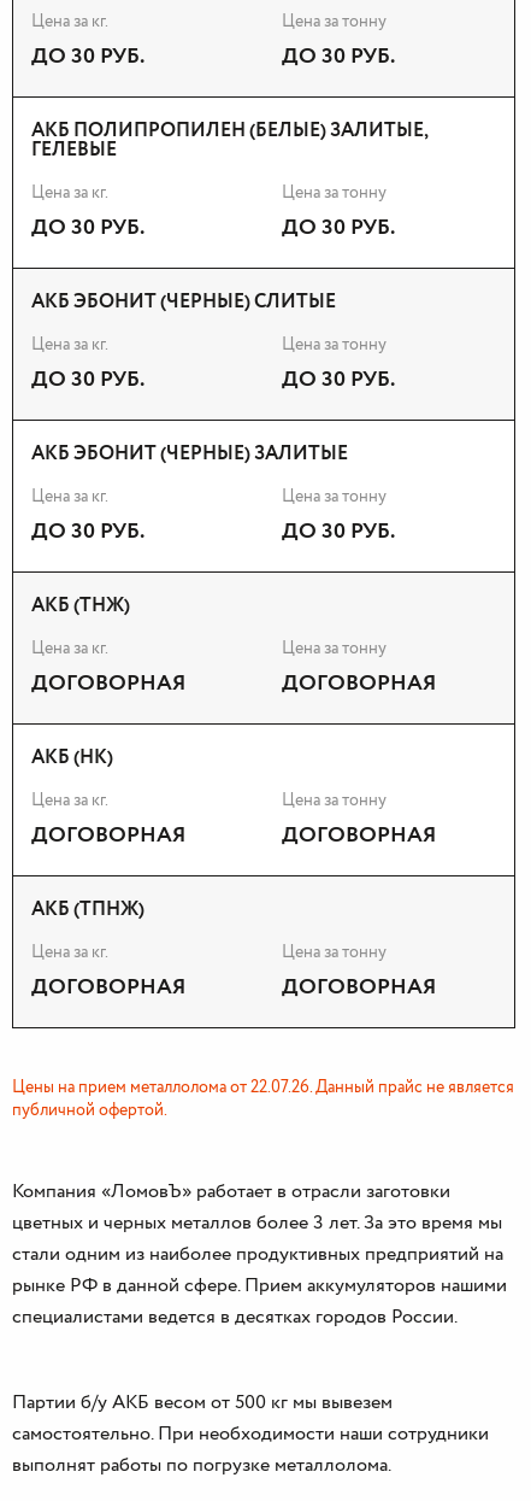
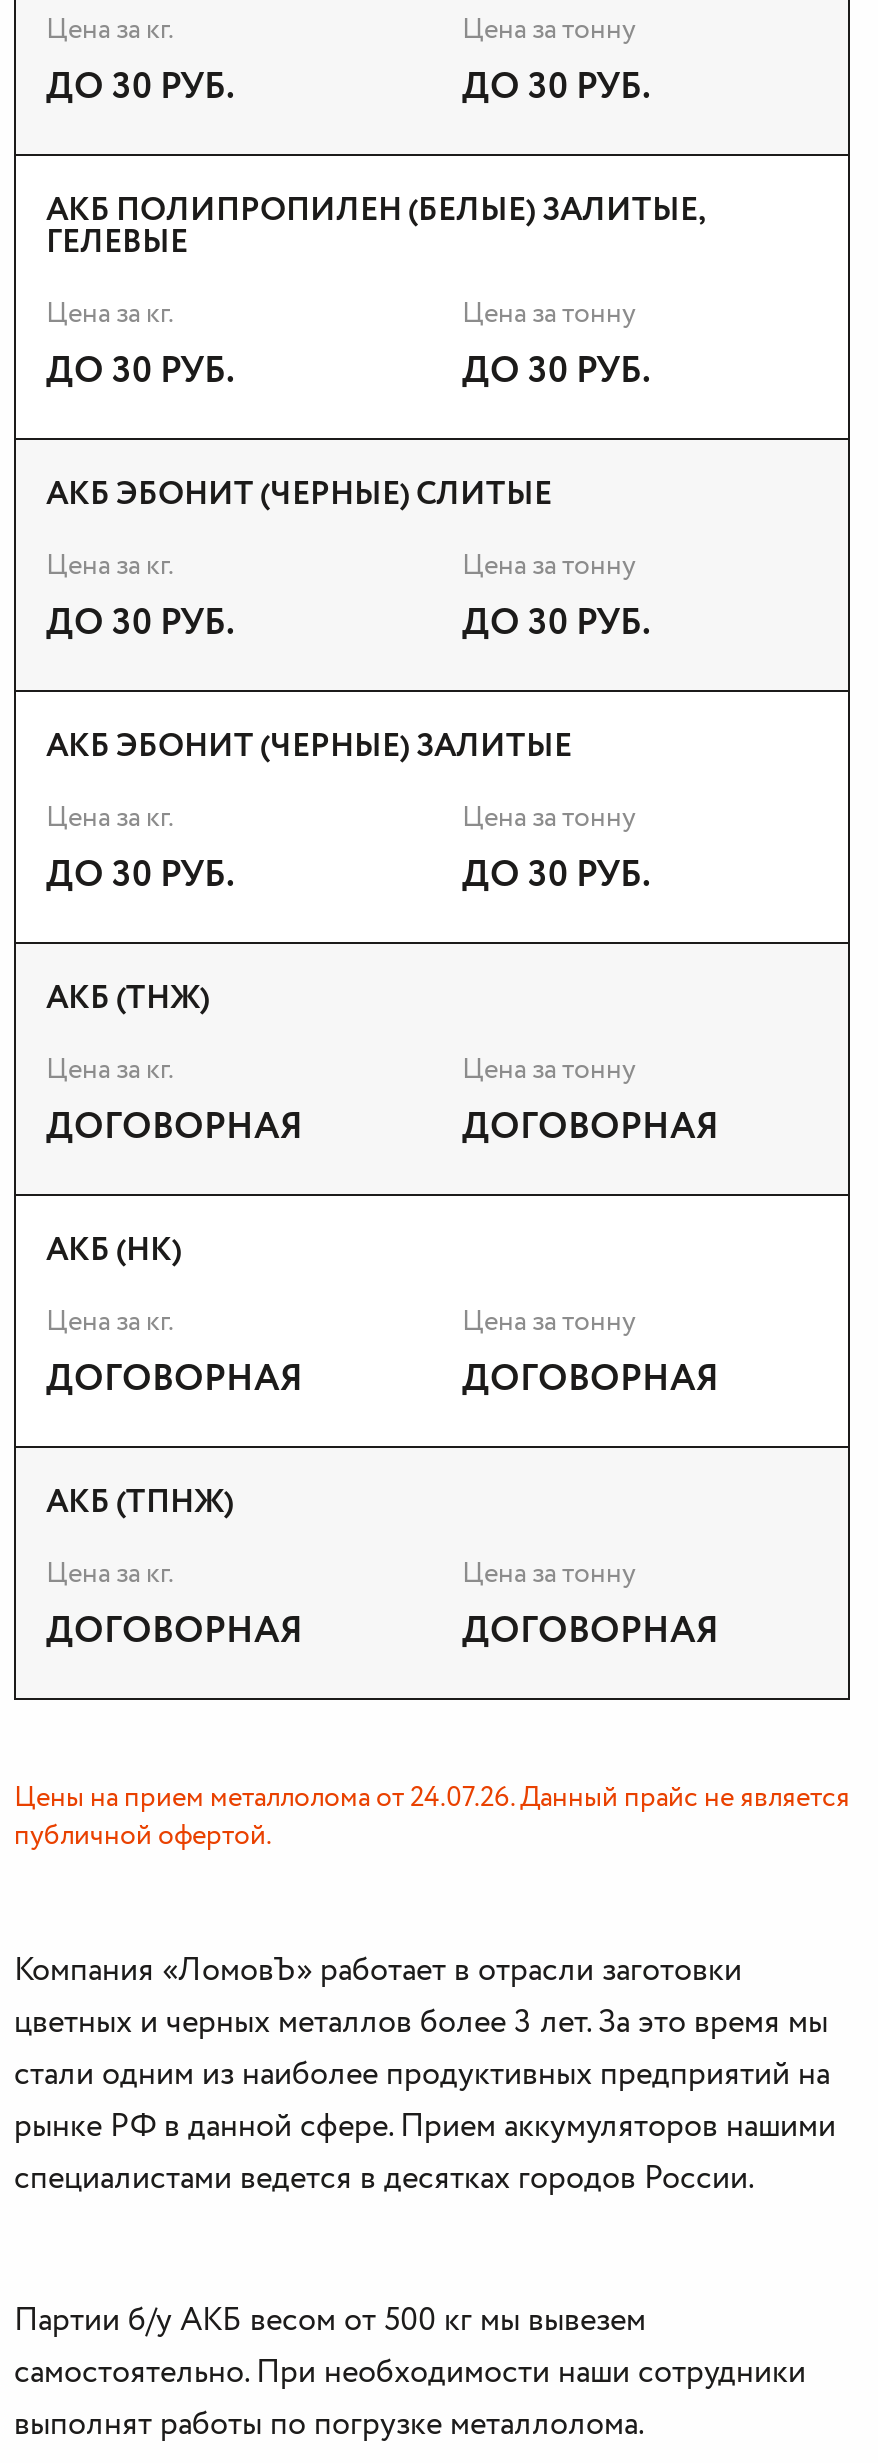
- Цены на прием металлолома от 22.07.26. Данный прайс не является
+ Цены на прием металлолома от 24.07.26. Данный прайс не является
